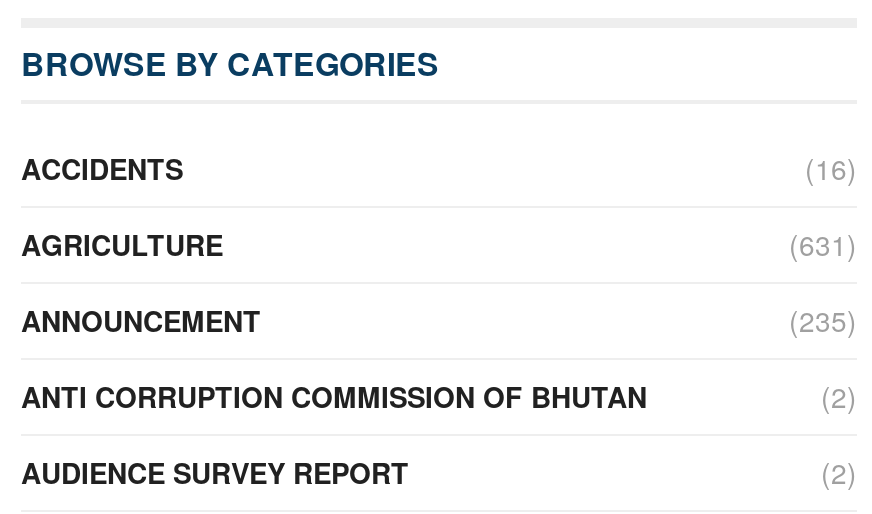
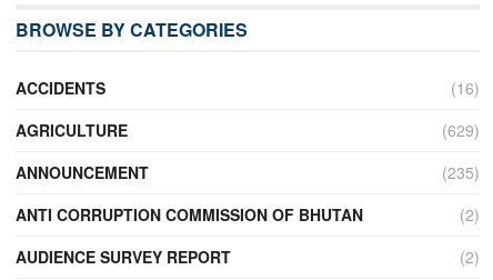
- (631)
+ (629)
